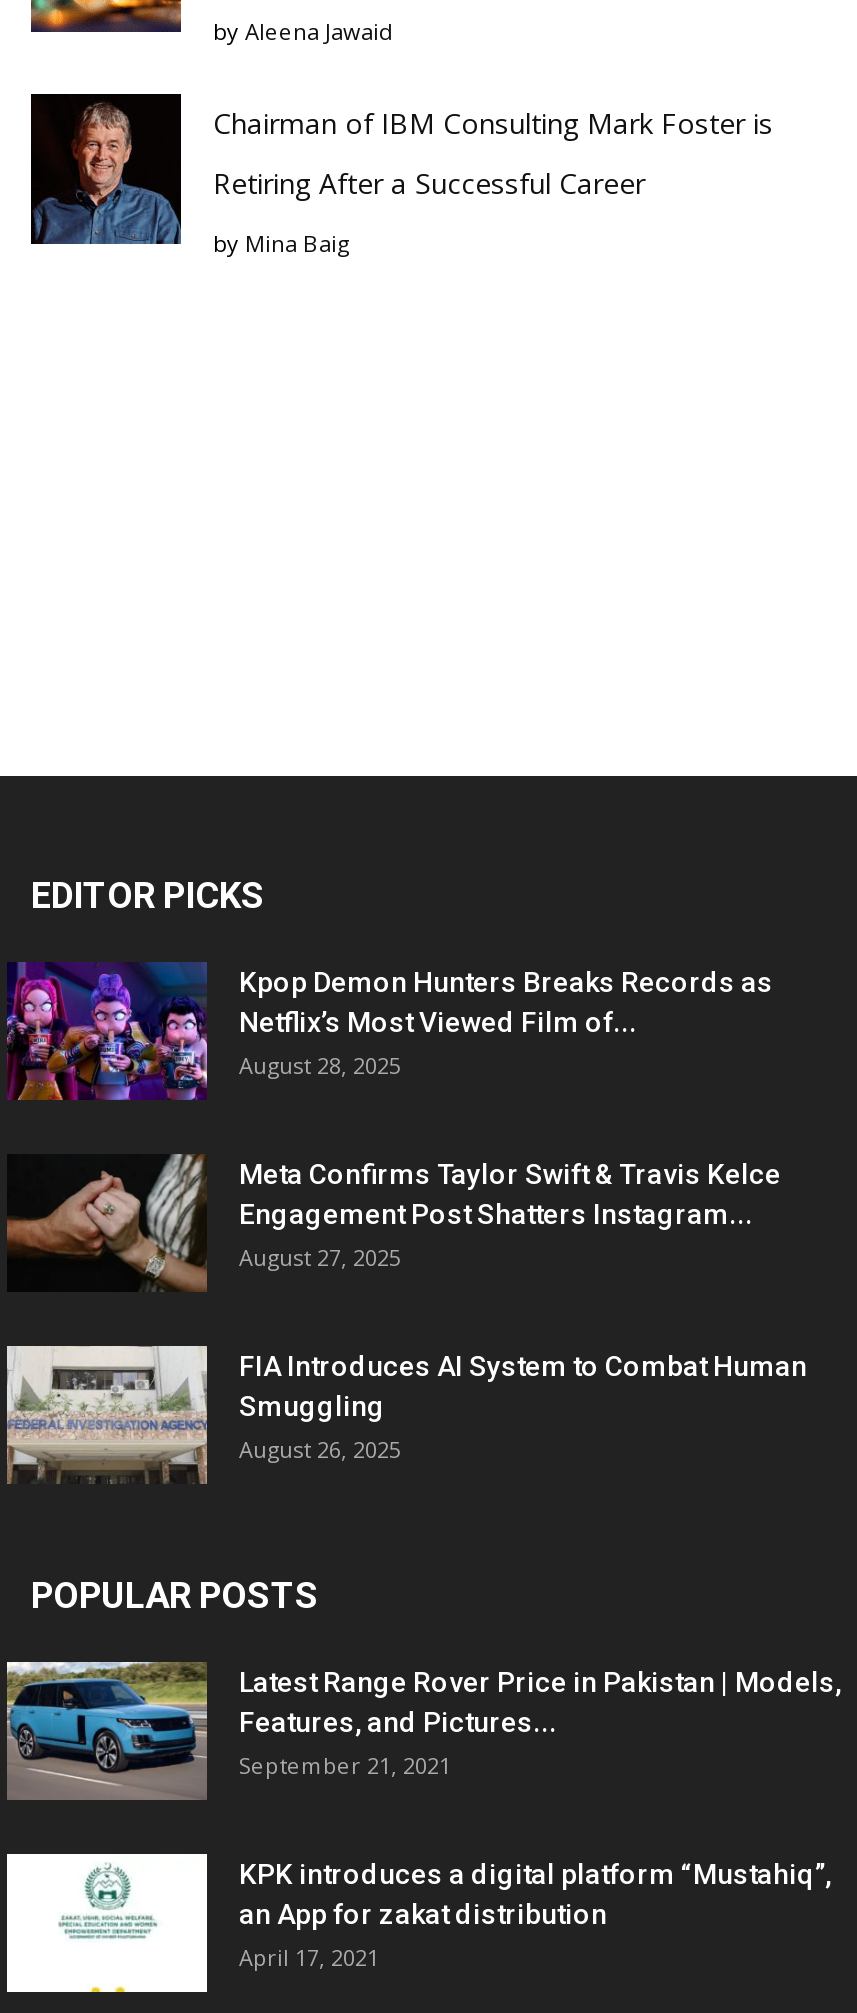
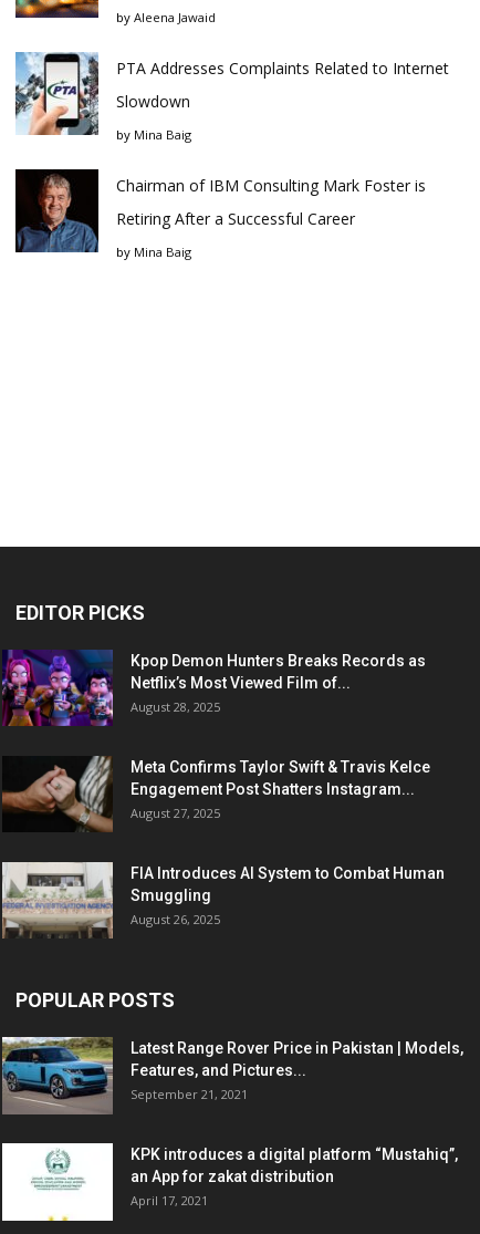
+ [image]
+ PTA Addresses Complaints Related to Internet
+ Slowdown
+ by Mina Baig
